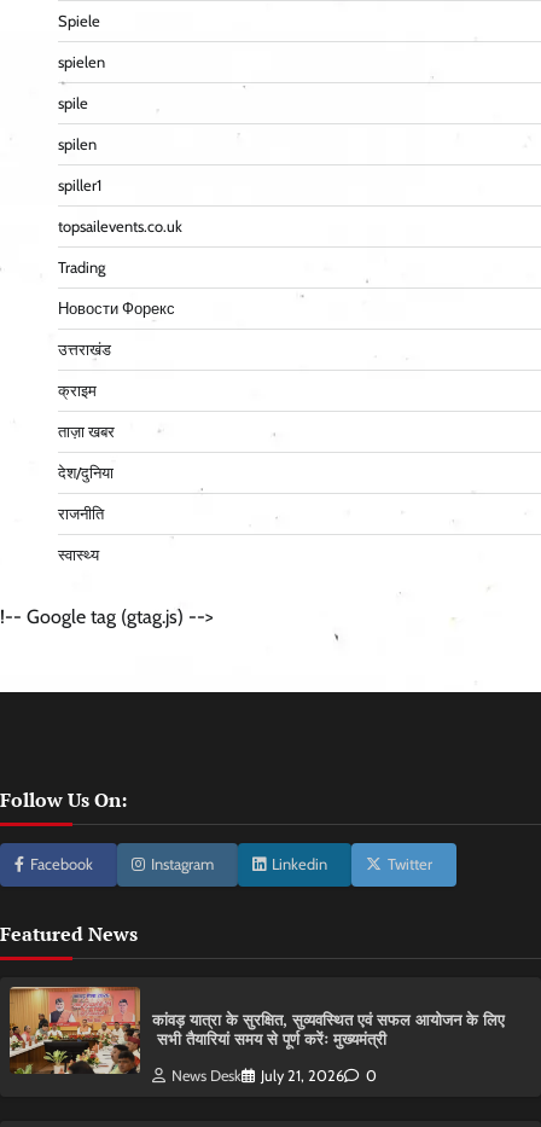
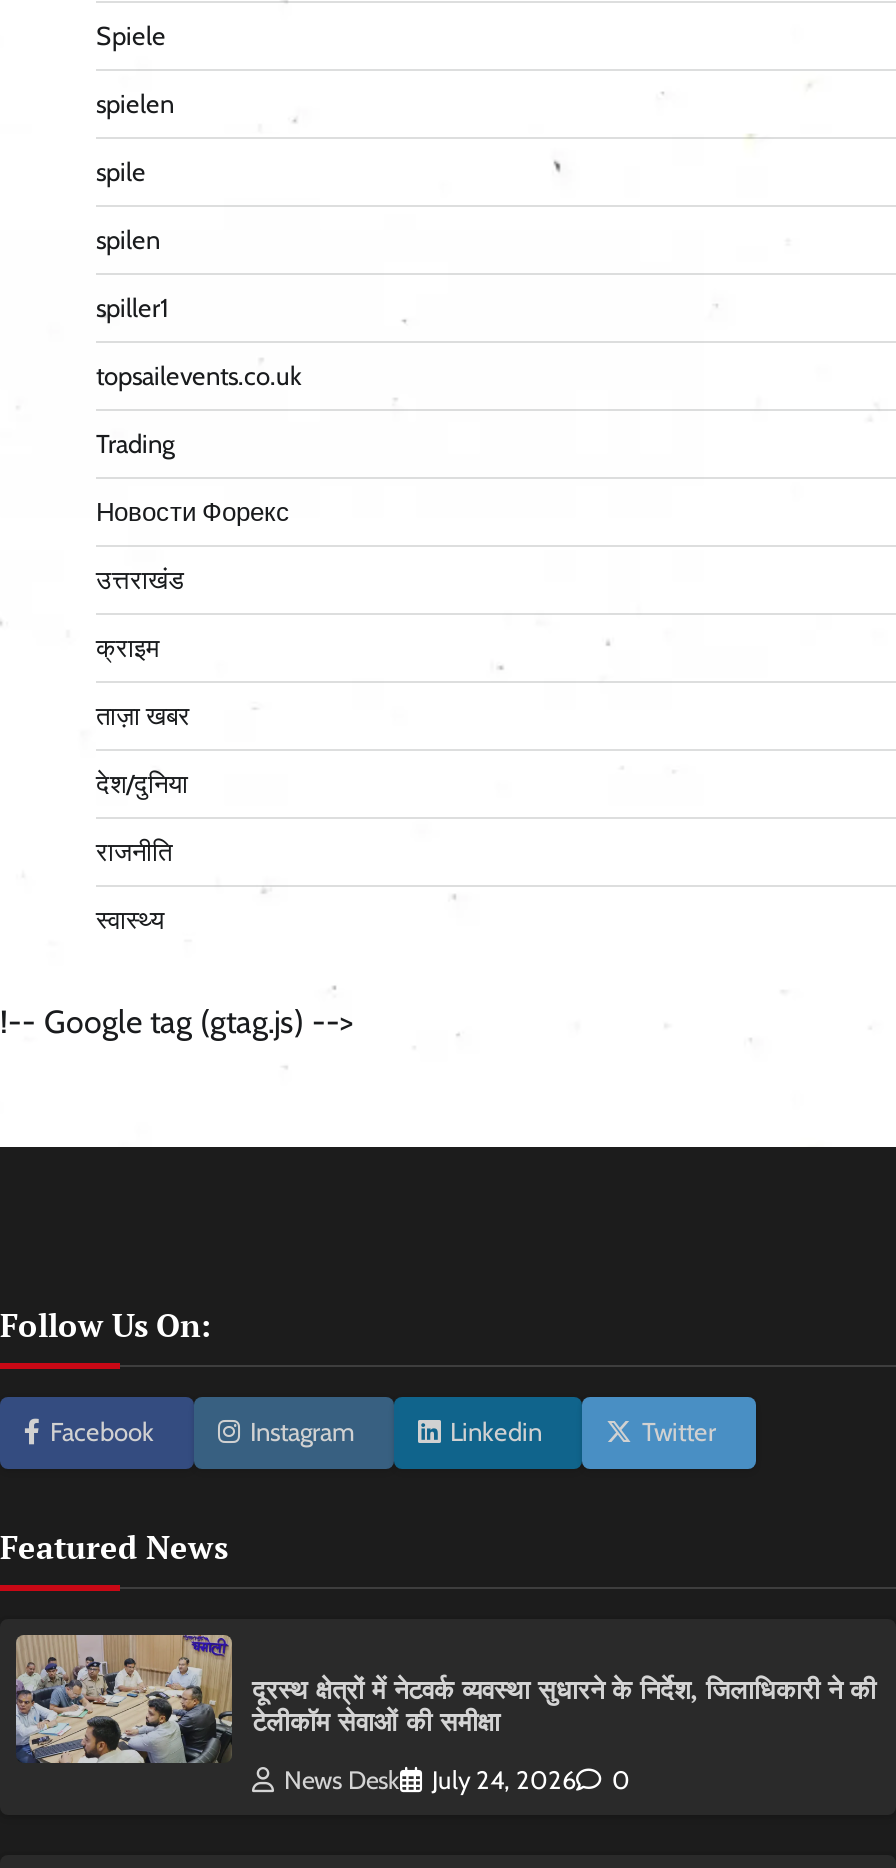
- [image]
- कांवड़ यात्रा के सुरक्षित, सुव्यवस्थित एवं सफल आयोजन के लिए
- सभी तैयारियां समय से पूर्ण करेंः मुख्यमंत्री
+ [image]
+ दूरस्थ क्षेत्रों में नेटवर्क व्यवस्था सुधारने के निर्देश, जिलाधिकारी ने की
+ टेलीकॉम सेवाओं की समीक्षा

- July 21, 2026
+ July 24, 2026
